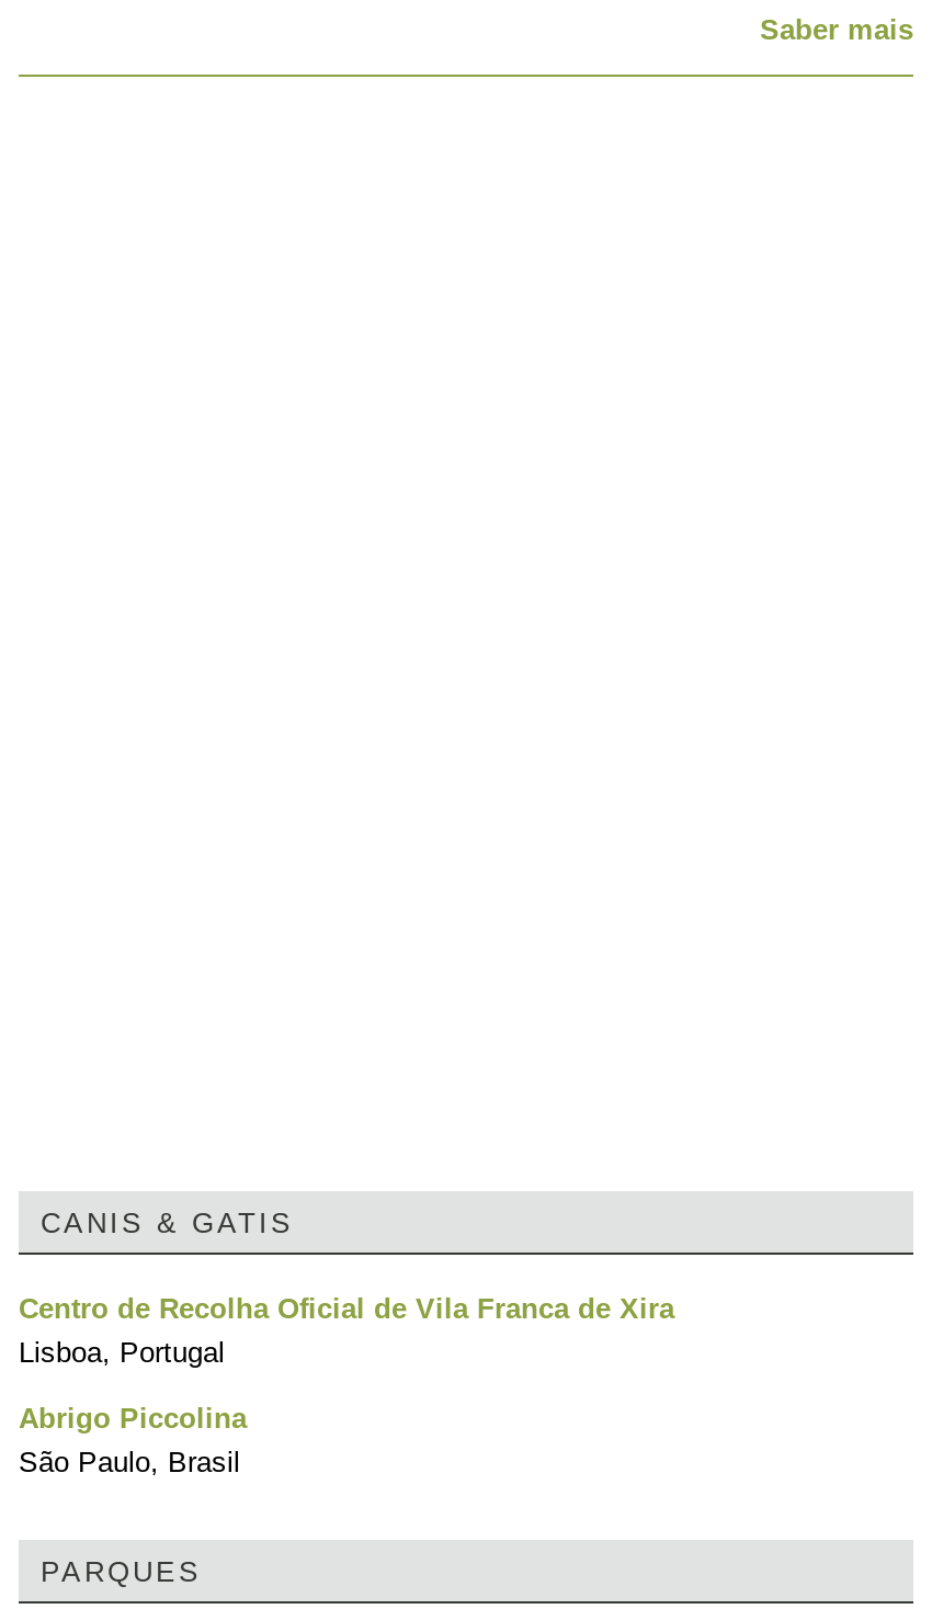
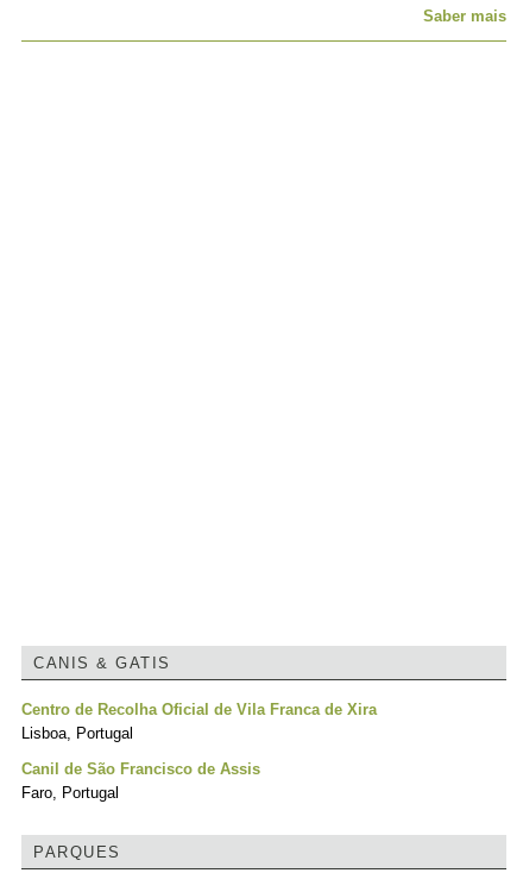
- Abrigo Piccolina
- São Paulo, Brasil
+ Canil de São Francisco de Assis
+ Faro, Portugal
